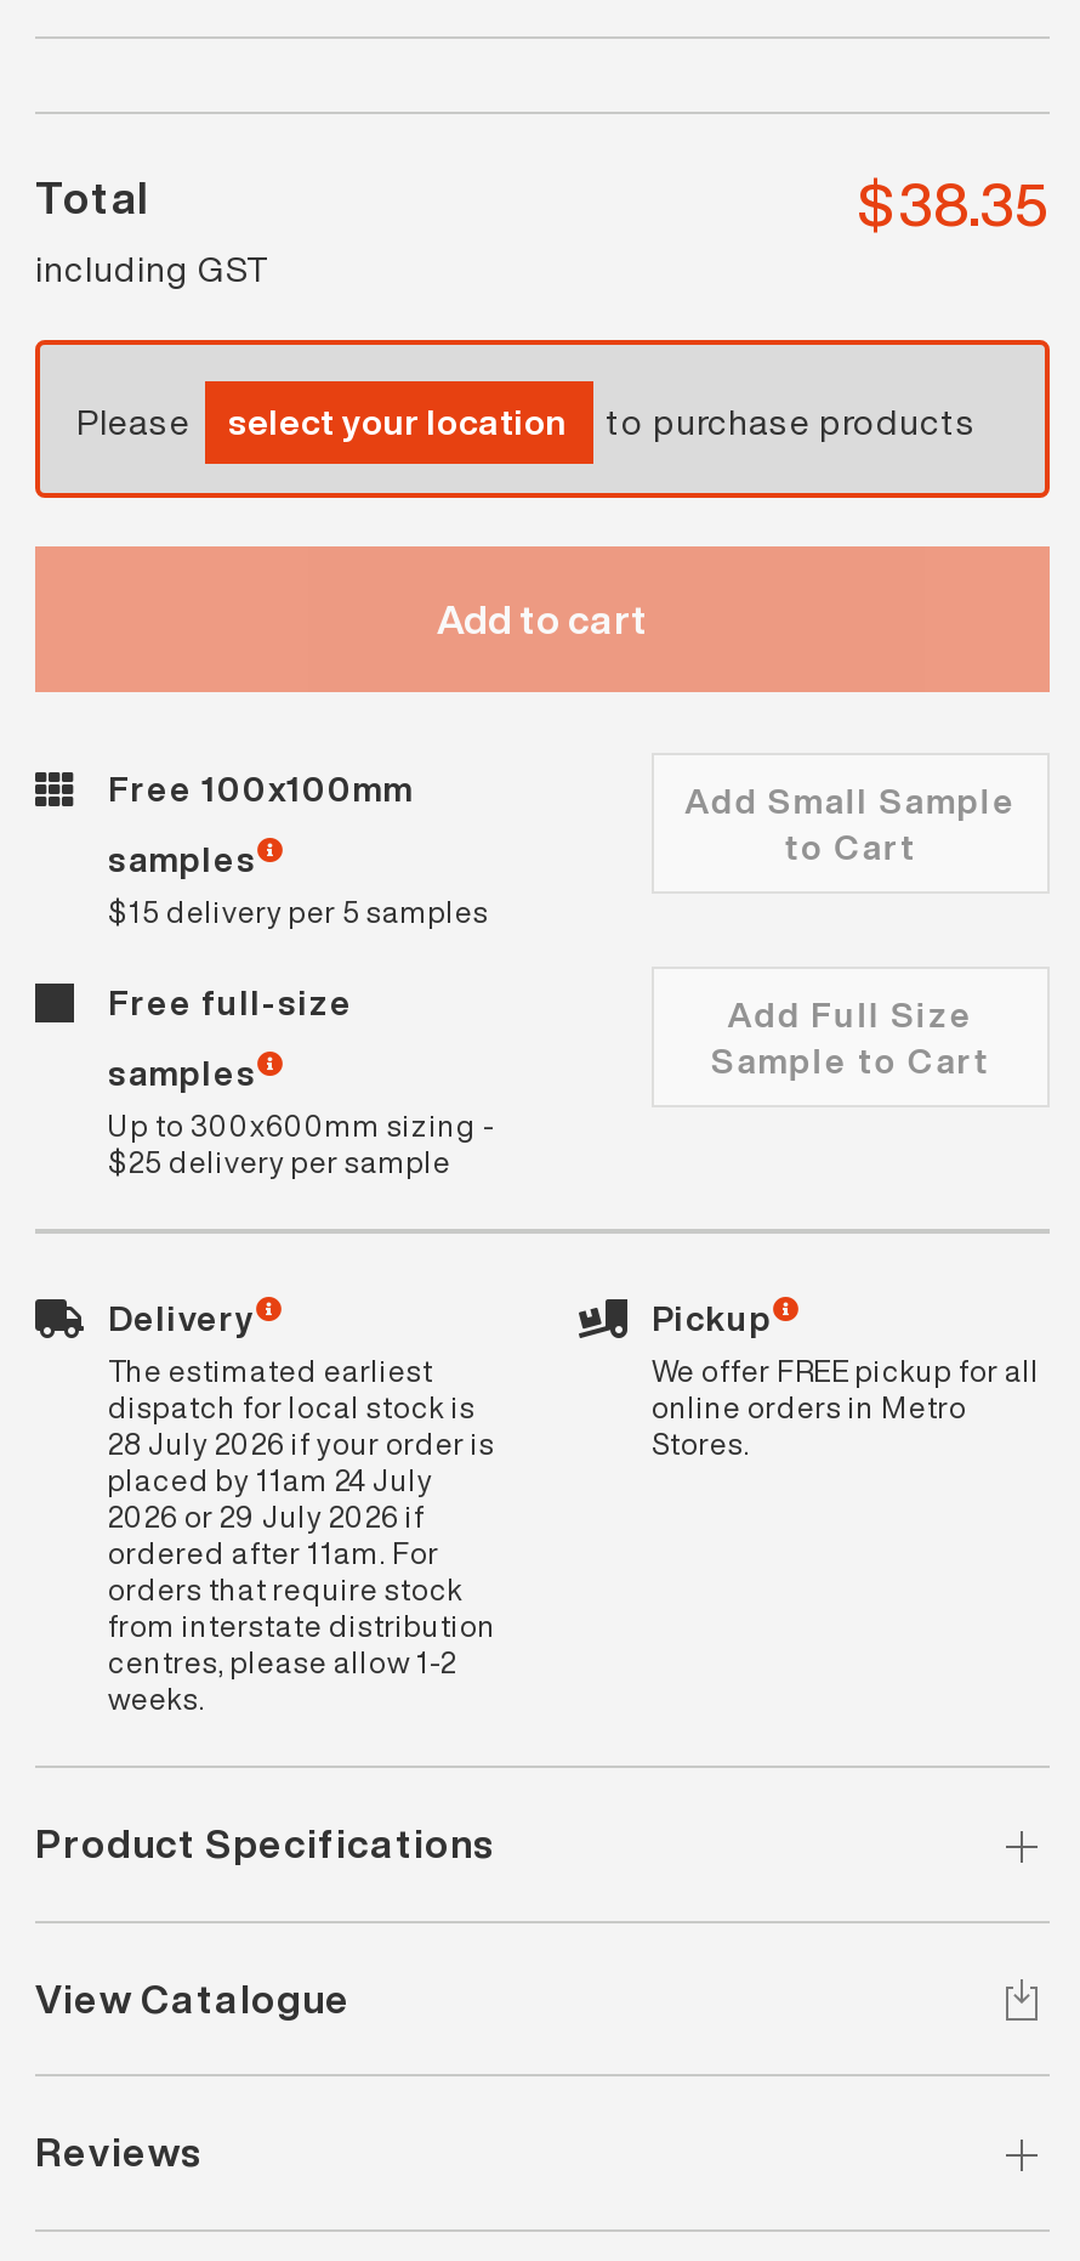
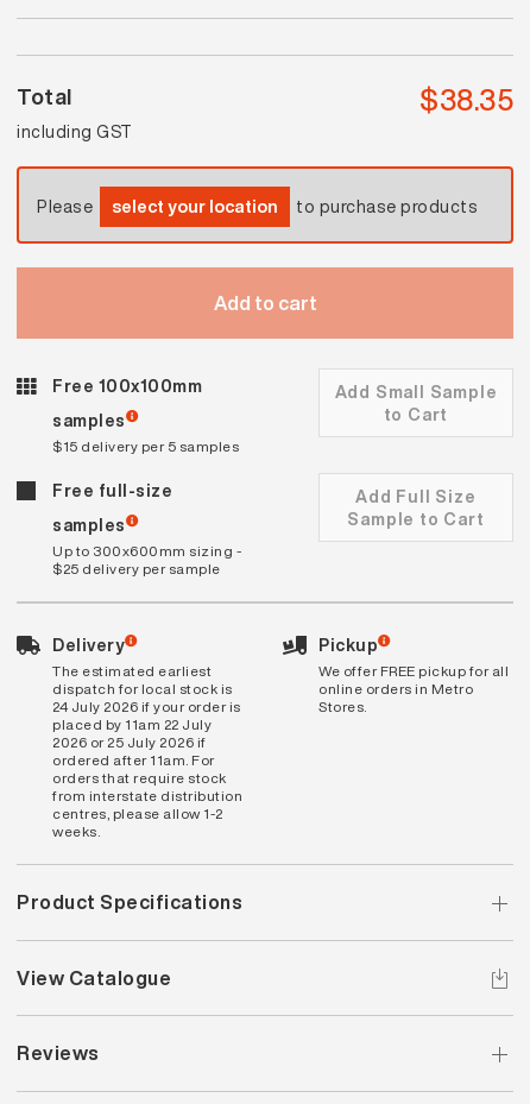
- 28 July 2026 if your order is
+ 24 July 2026 if your order is

- placed by 11am 24 July
+ placed by 11am 22 July

- 2026 or 29 July 2026 if
+ 2026 or 25 July 2026 if
